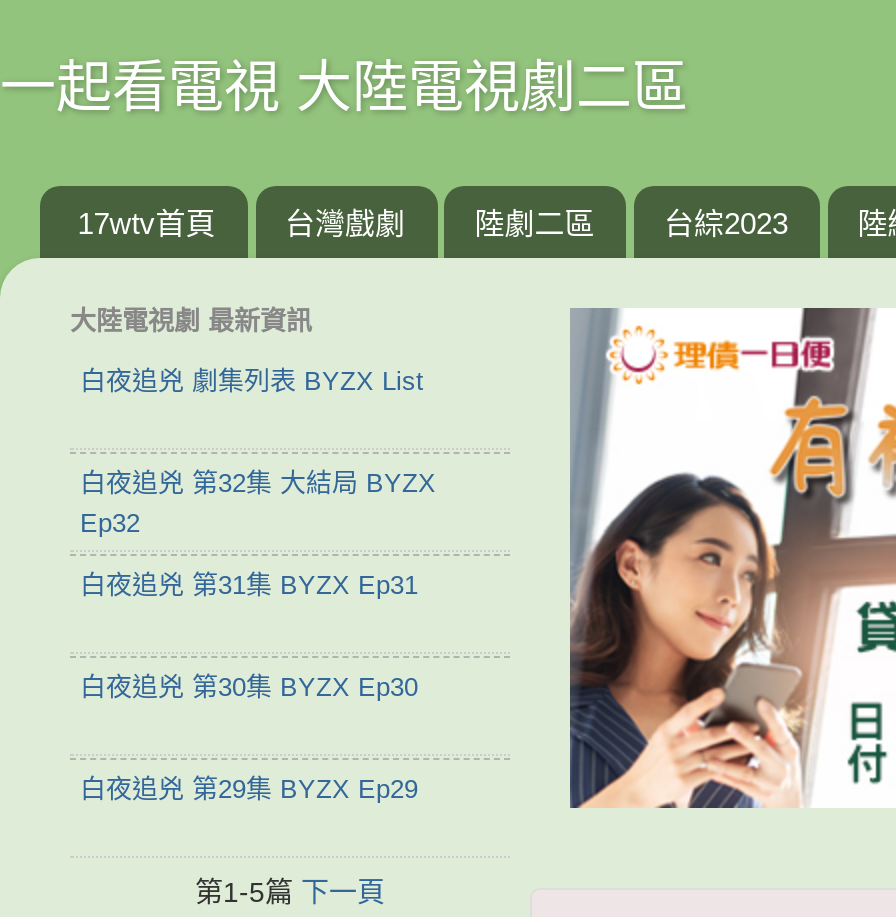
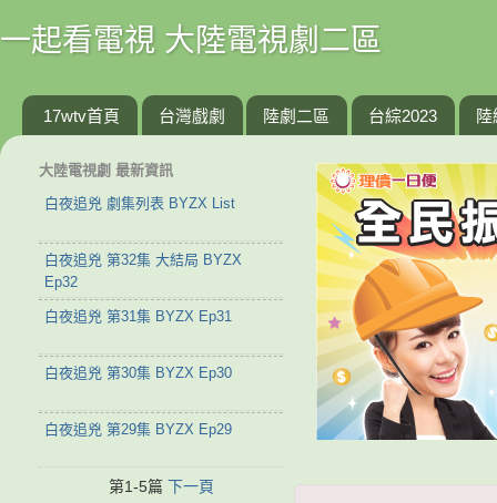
- [image]
+ [image]
